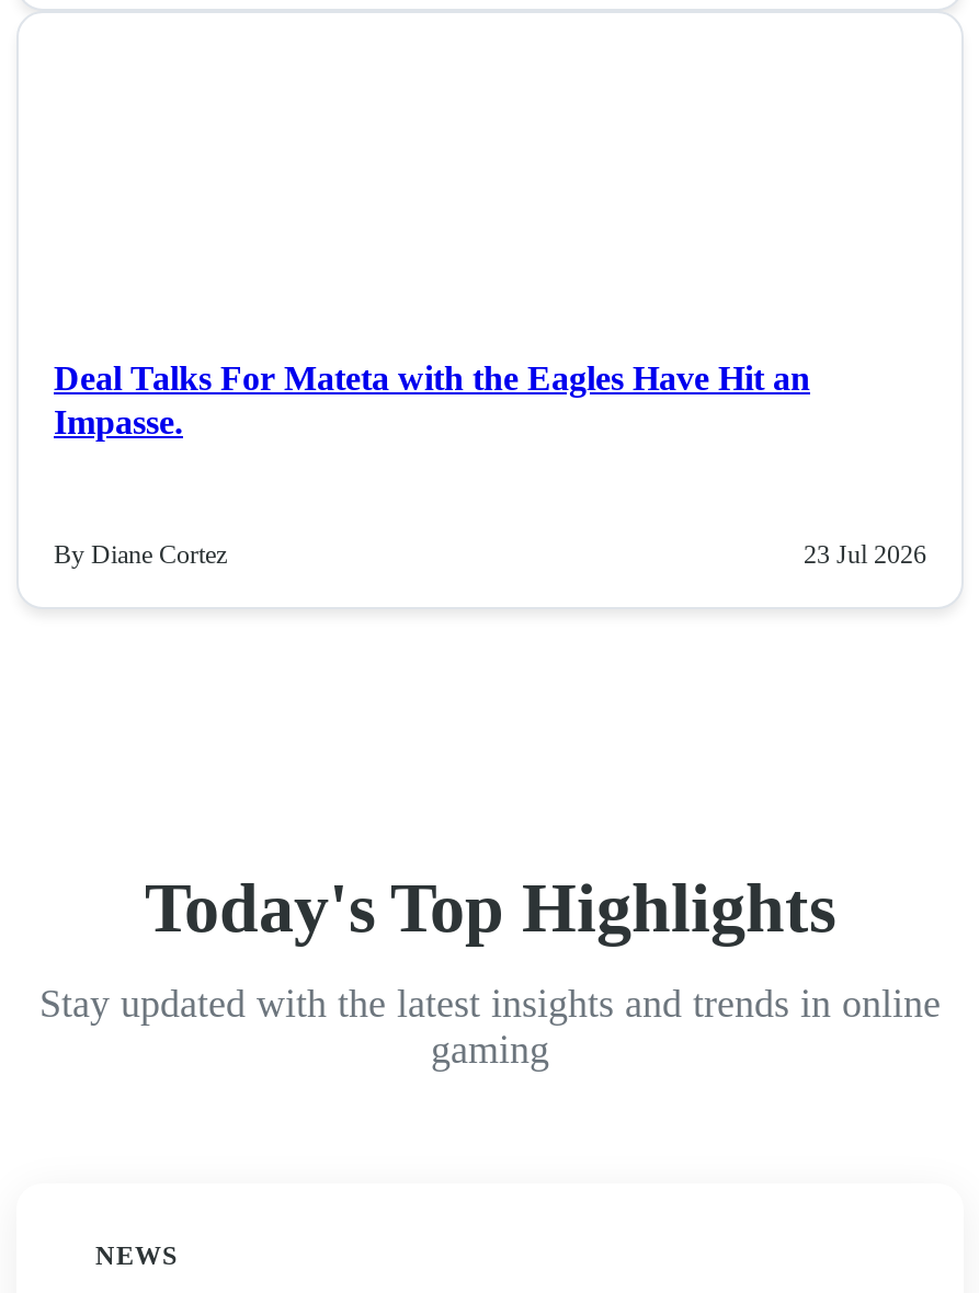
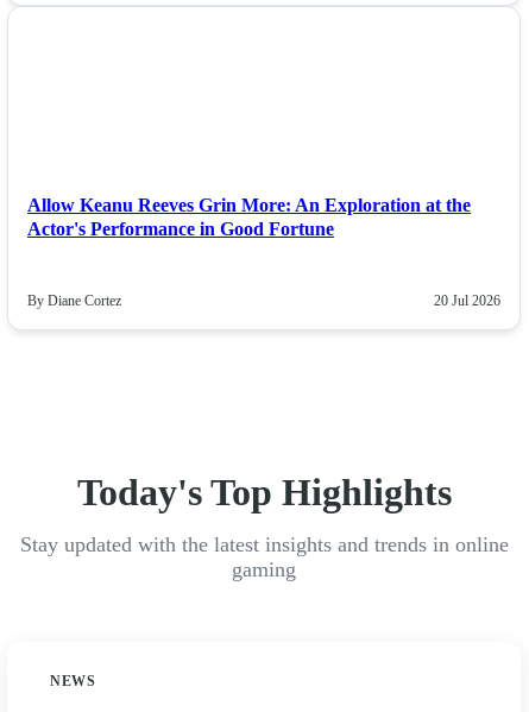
- Deal Talks For Mateta with the Eagles Have Hit an
- Impasse.
+ Allow Keanu Reeves Grin More: An Exploration at the
+ Actor's Performance in Good Fortune

- 23 Jul 2026
+ 20 Jul 2026
